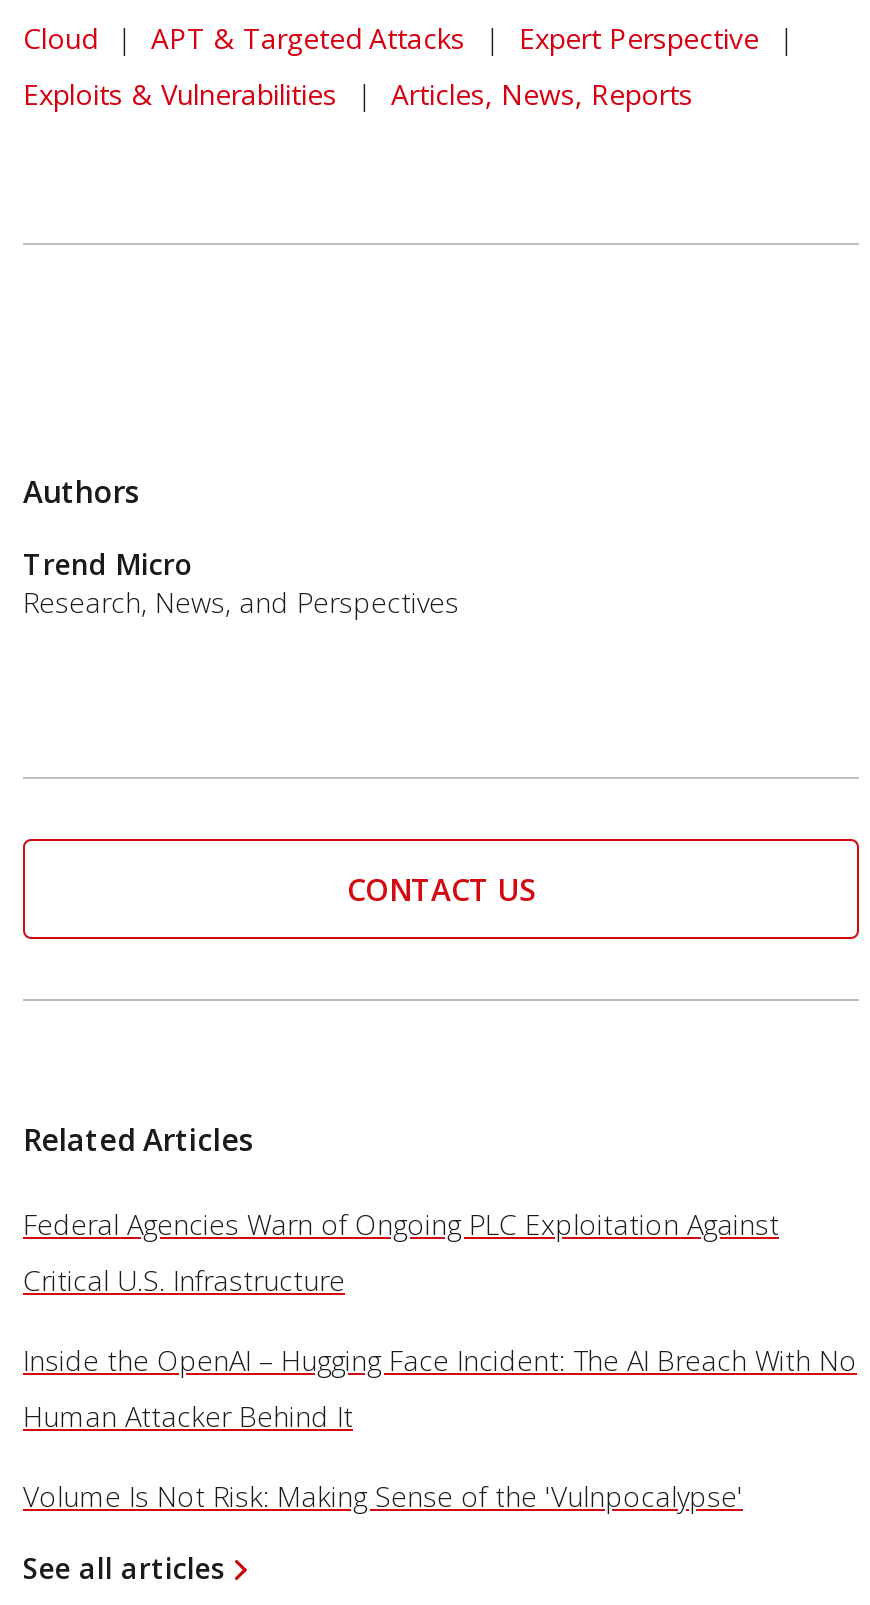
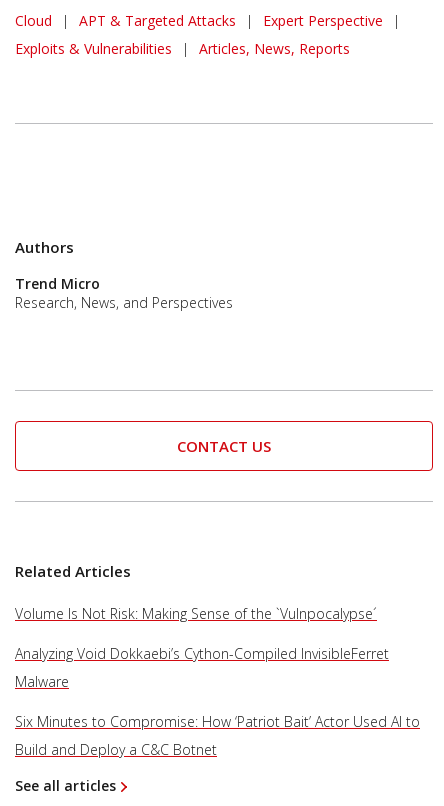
- Federal Agencies Warn of Ongoing PLC Exploitation Against
+ Volume Is Not Risk: Making Sense of the `Vulnpocalypse´

- Critical U.S. Infrastructure
+ Analyzing Void Dokkaebi’s Cython-Compiled InvisibleFerret

- Inside the OpenAI – Hugging Face Incident: The AI Breach With No
+ Malware

- Human Attacker Behind It
+ Six Minutes to Compromise: How ‘Patriot Bait’ Actor Used AI to

- Volume Is Not Risk: Making Sense of the 'Vulnpocalypse'
+ Build and Deploy a C&C Botnet
